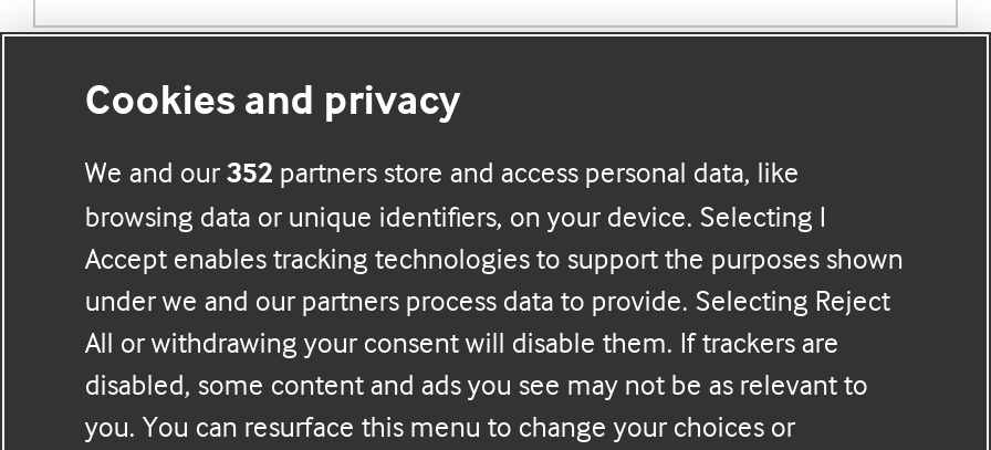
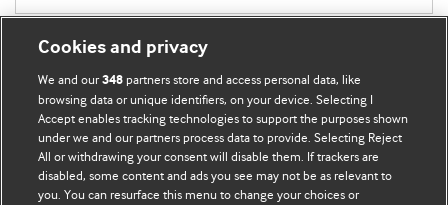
- We and our 352 partners store and access personal data, like
+ We and our 348 partners store and access personal data, like
